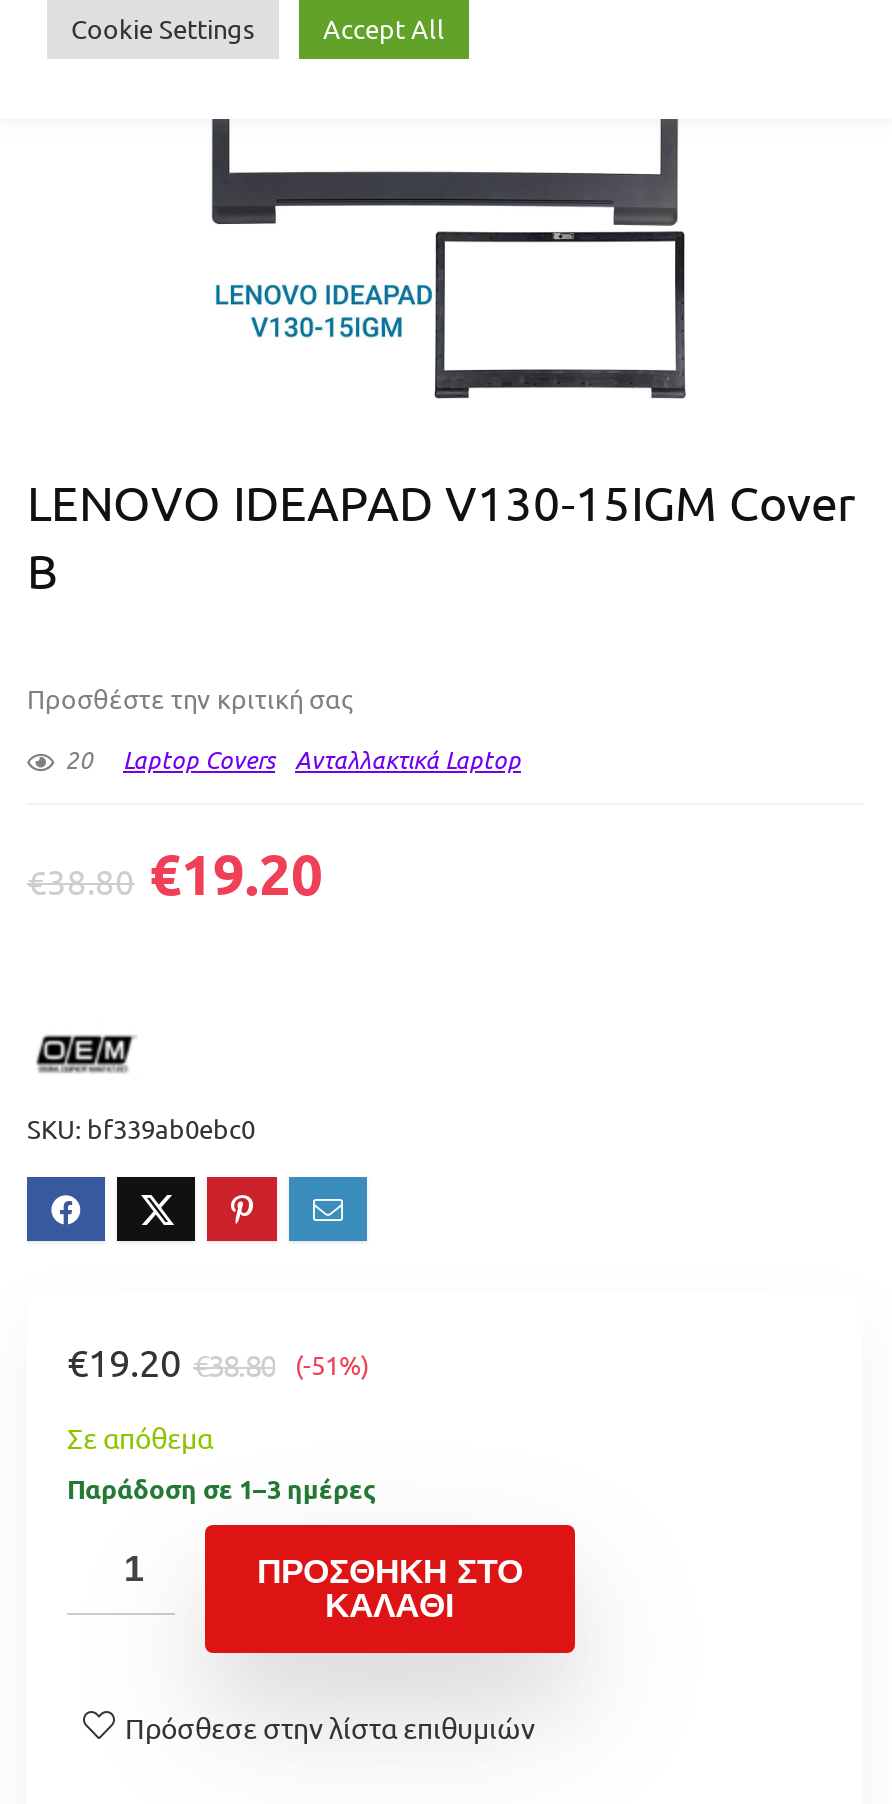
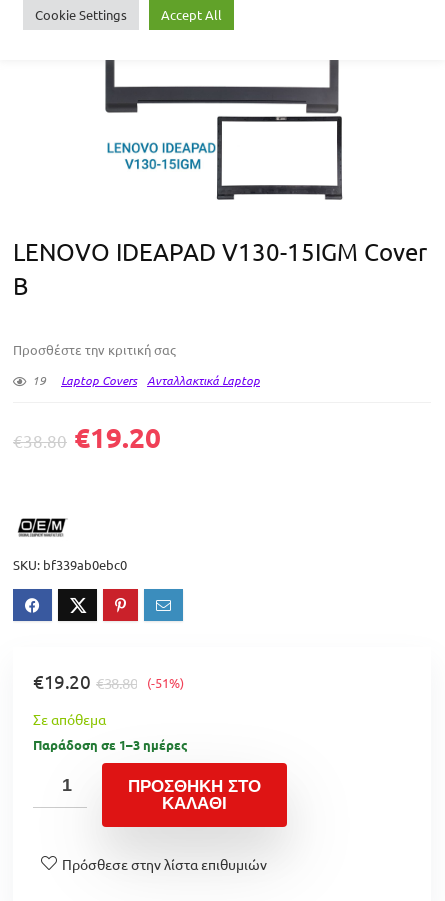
- 20 Laptop Covers Ανταλλακτικά Laptop
+ 19 Laptop Covers Ανταλλακτικά Laptop
